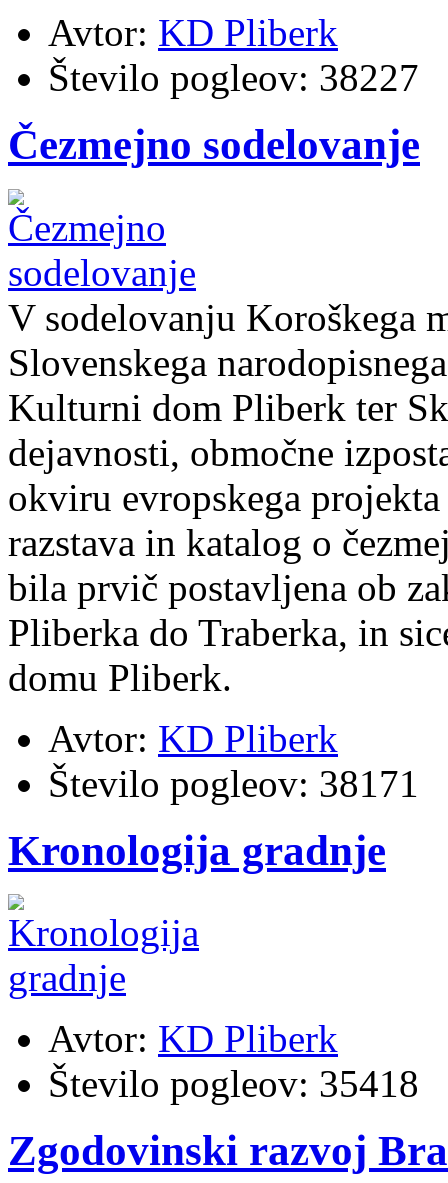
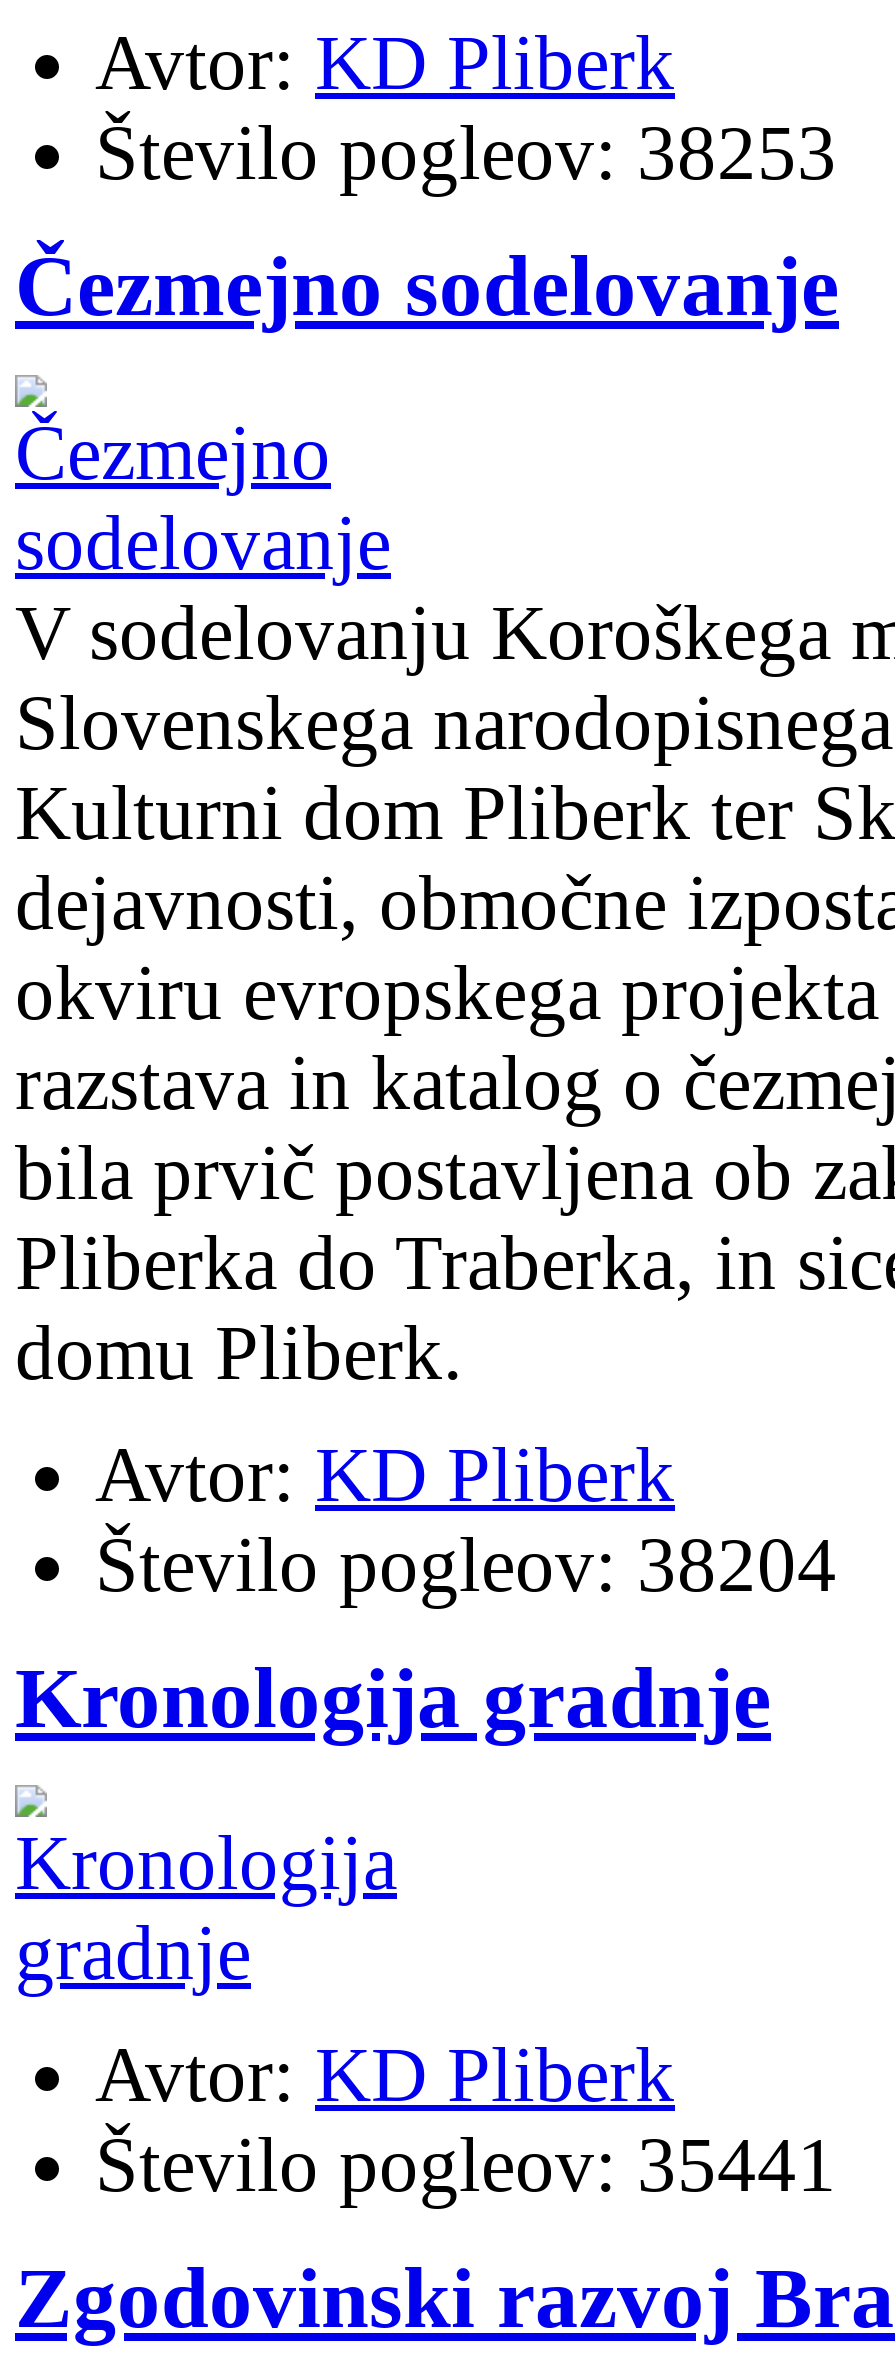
- Število pogleov: 38227
+ Število pogleov: 38253

- Število pogleov: 38171
+ Število pogleov: 38204

- Število pogleov: 35418
+ Število pogleov: 35441
